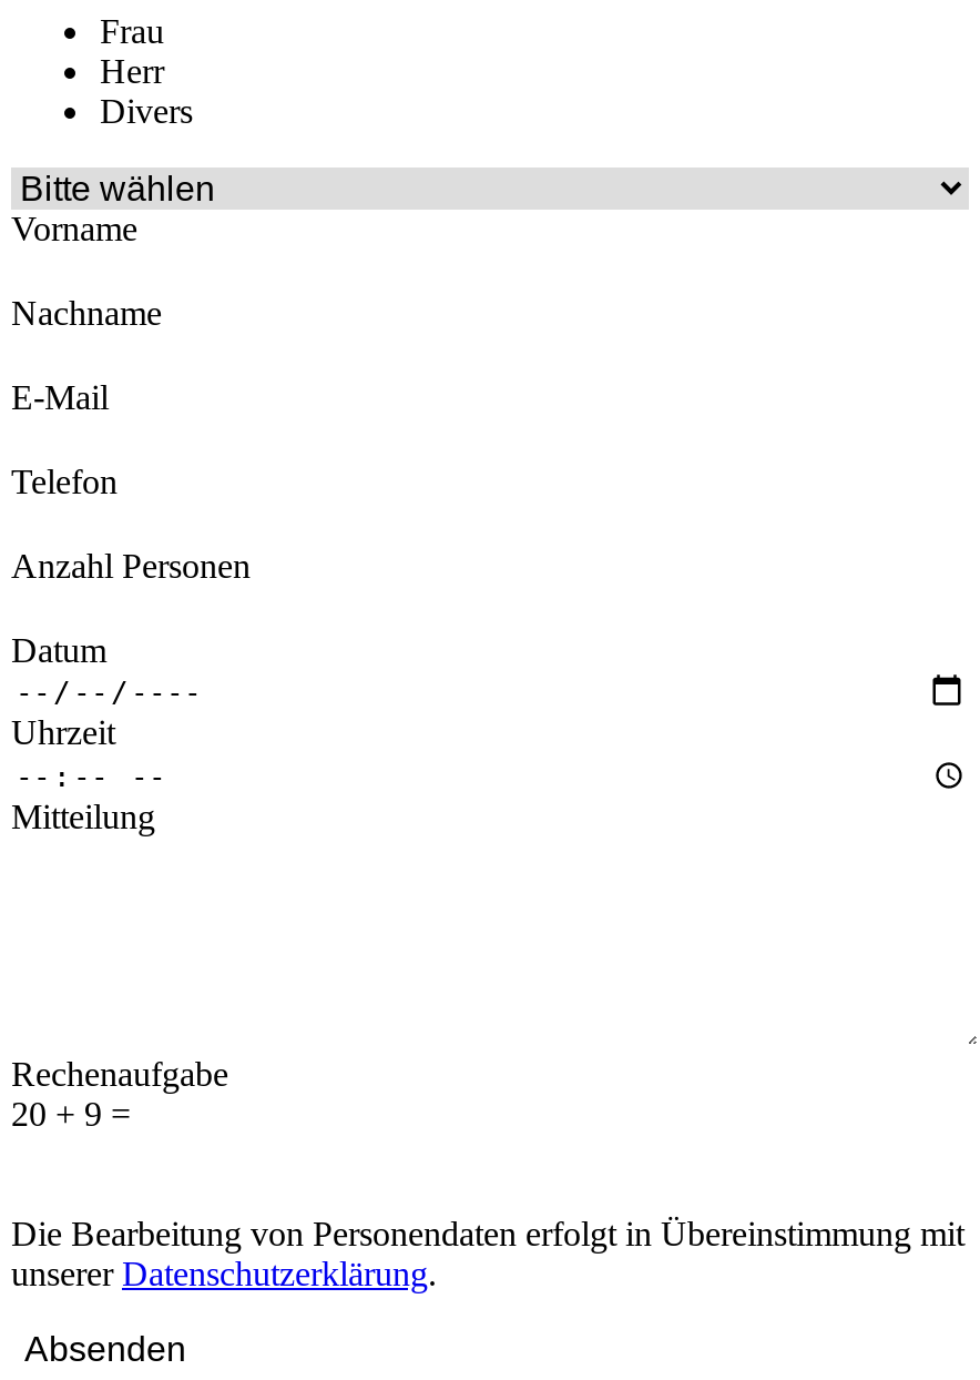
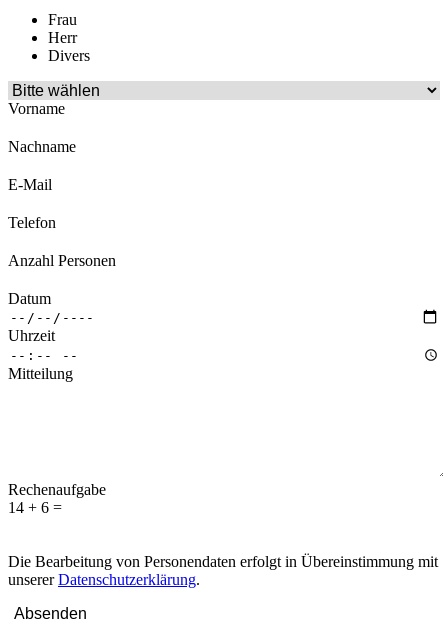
- 20 + 9 =
+ 14 + 6 =
